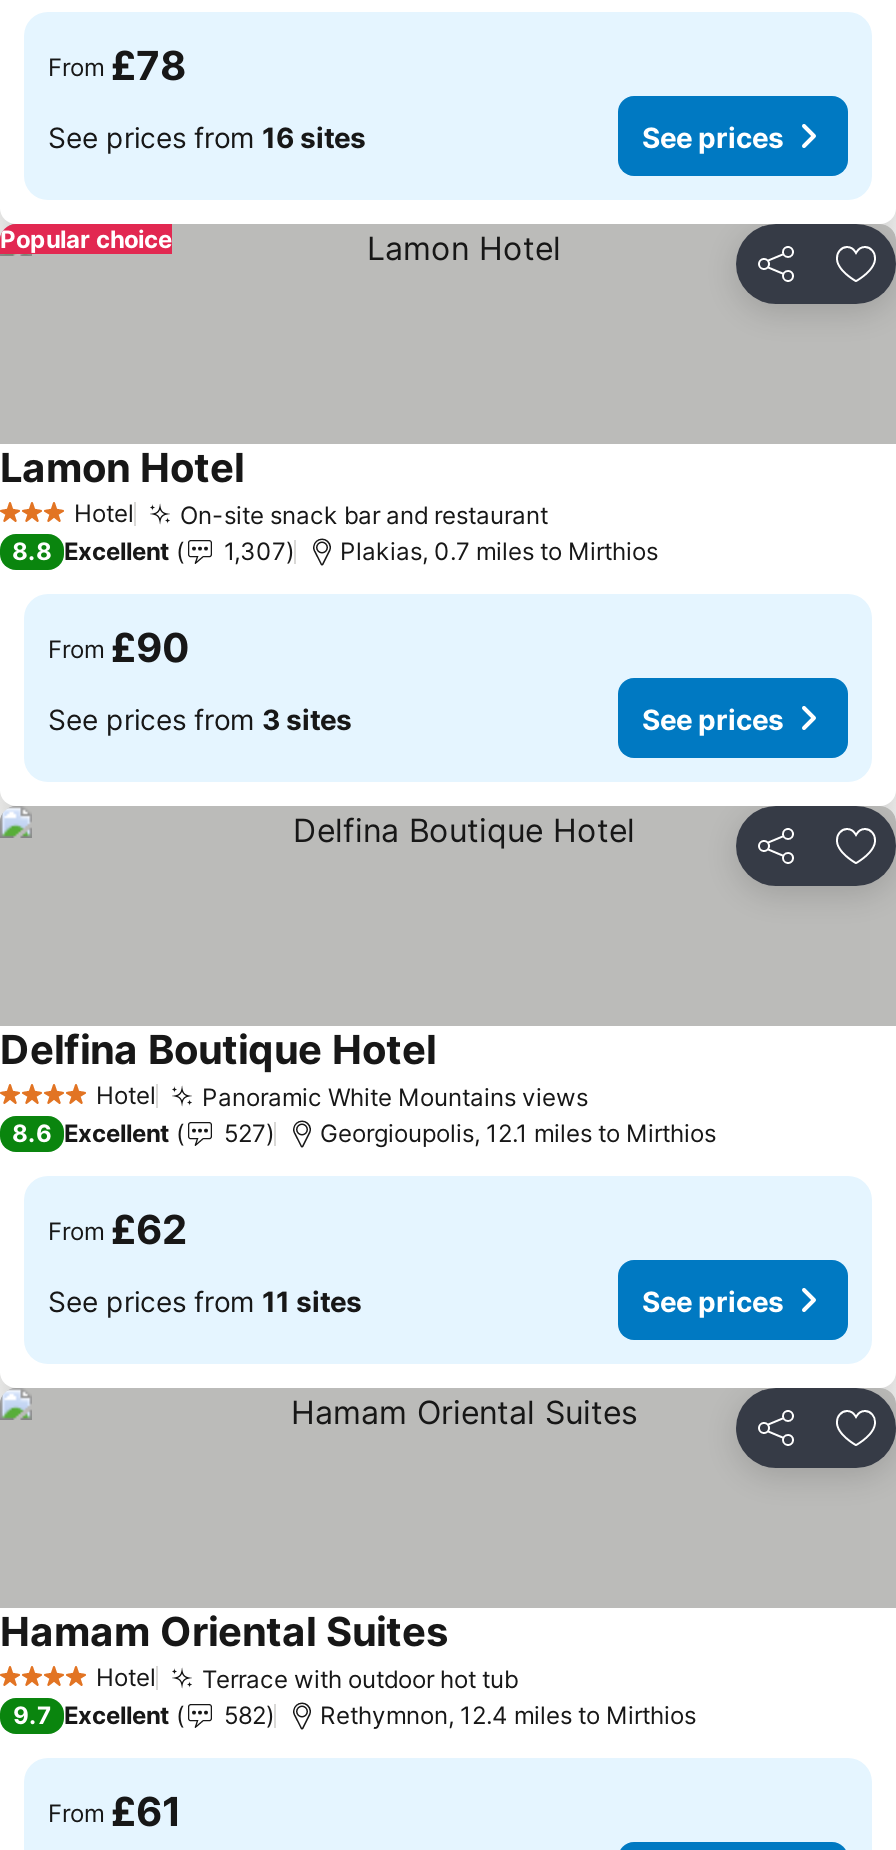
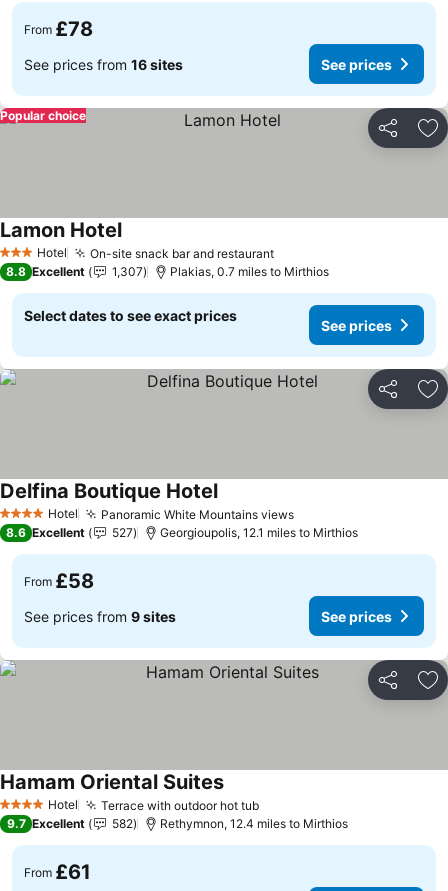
- From £90
- See prices from 3 sites
+ Select dates to see exact prices

- From £62
+ From £58

- See prices from 11 sites
+ See prices from 9 sites
